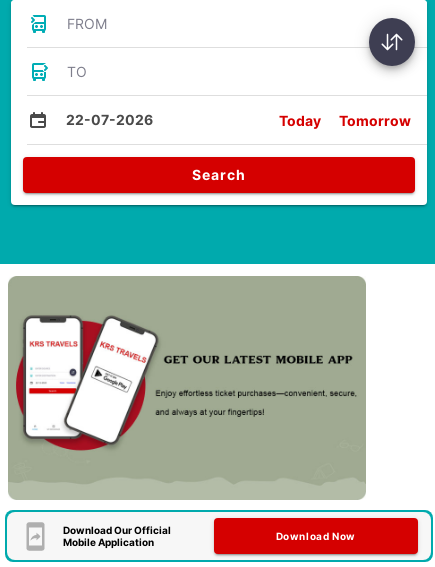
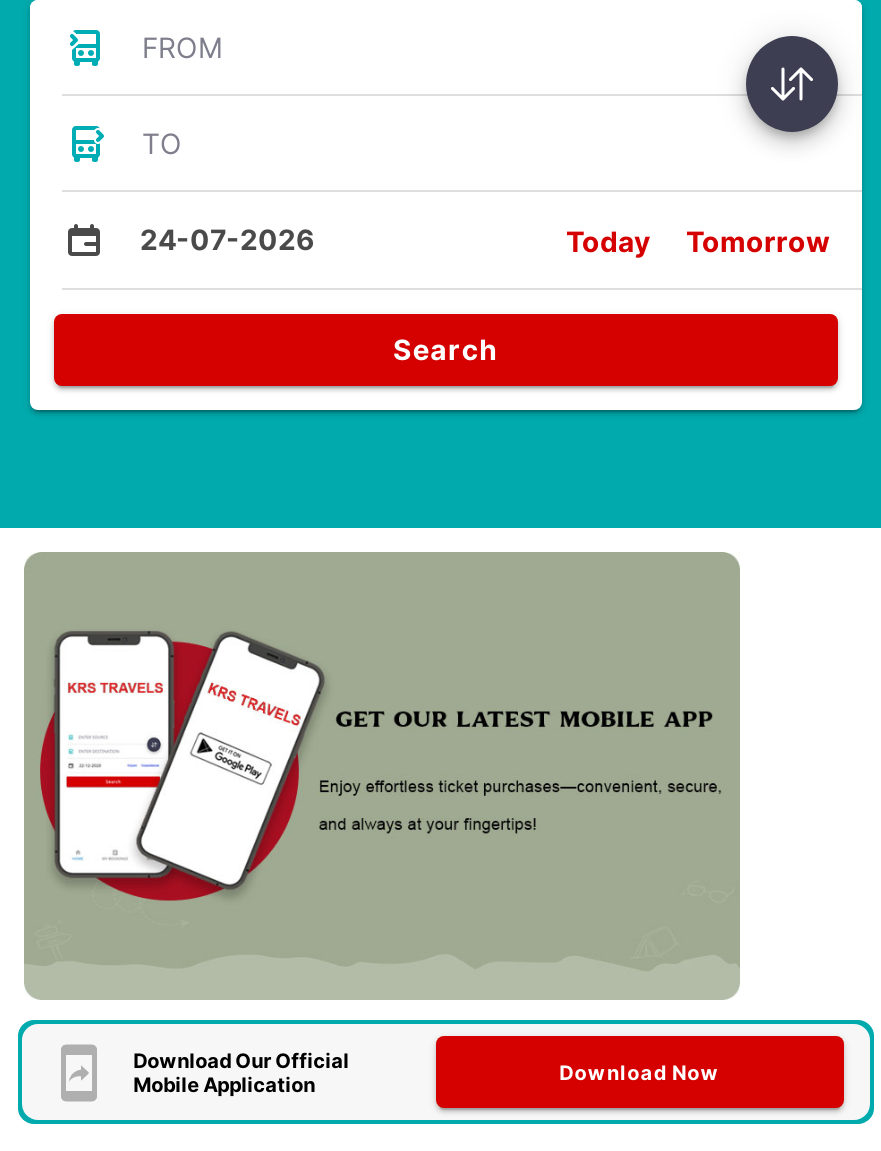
- 22-07-2026
+ 24-07-2026
